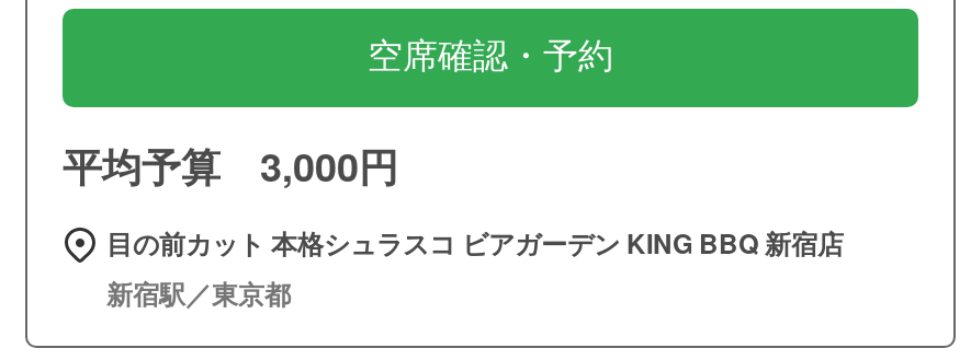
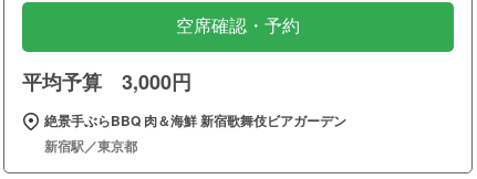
- 目の前カット 本格シュラスコ ビアガーデン KING BBQ 新宿店
+ 絶景手ぶらBBQ 肉＆海鮮 新宿歌舞伎ビアガーデン
